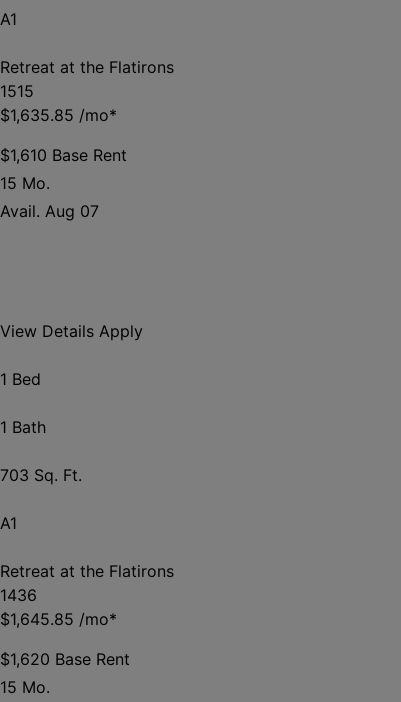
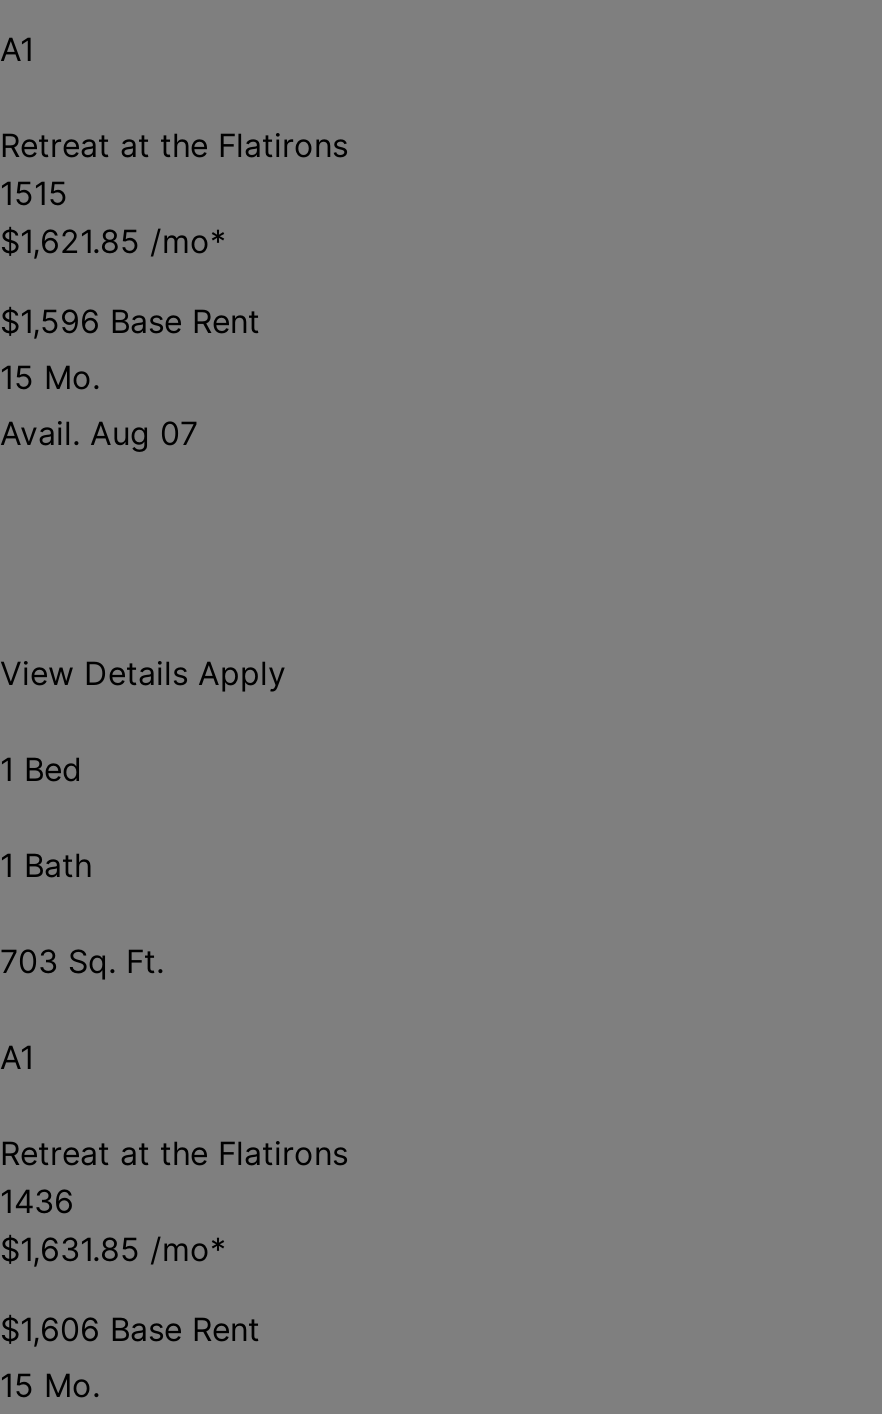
- $1,635.85 /mo*
+ $1,621.85 /mo*

- $1,610 Base Rent
+ $1,596 Base Rent

- $1,645.85 /mo*
+ $1,631.85 /mo*

- $1,620 Base Rent
+ $1,606 Base Rent
